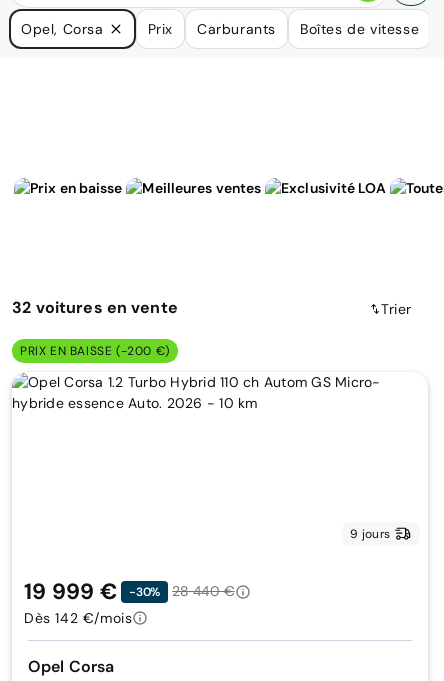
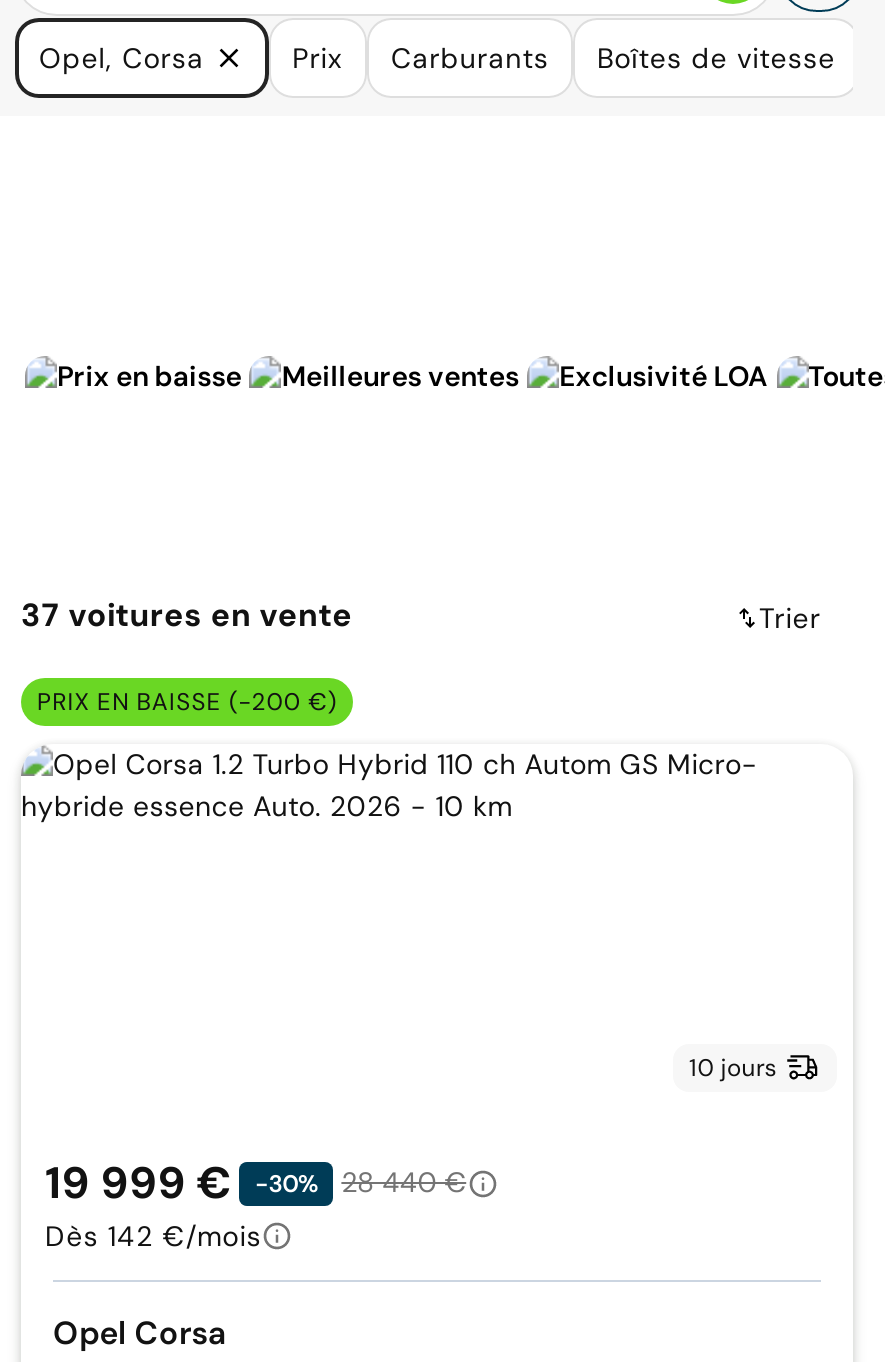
- 32 voitures en vente
+ 37 voitures en vente

- 9 jours
+ 10 jours
